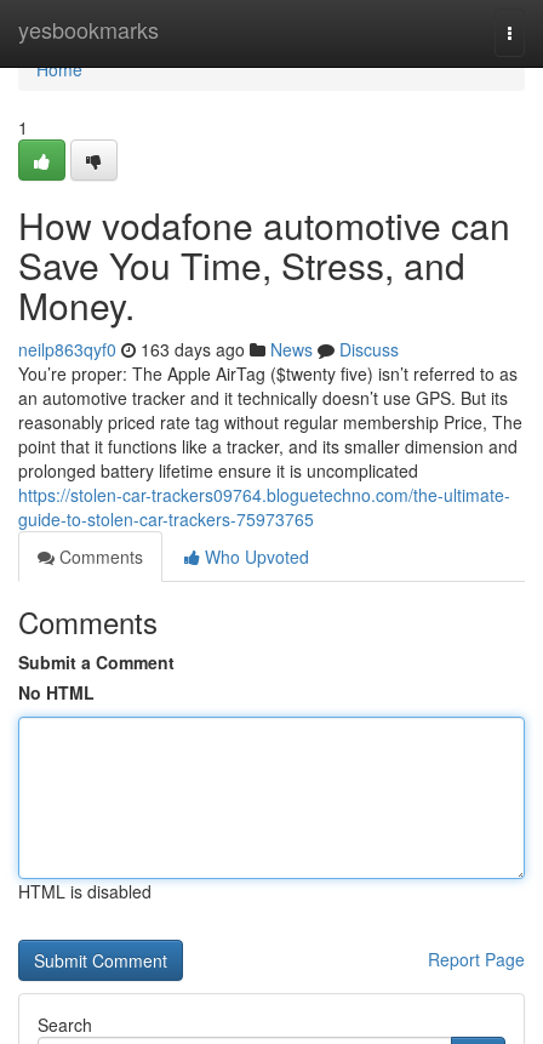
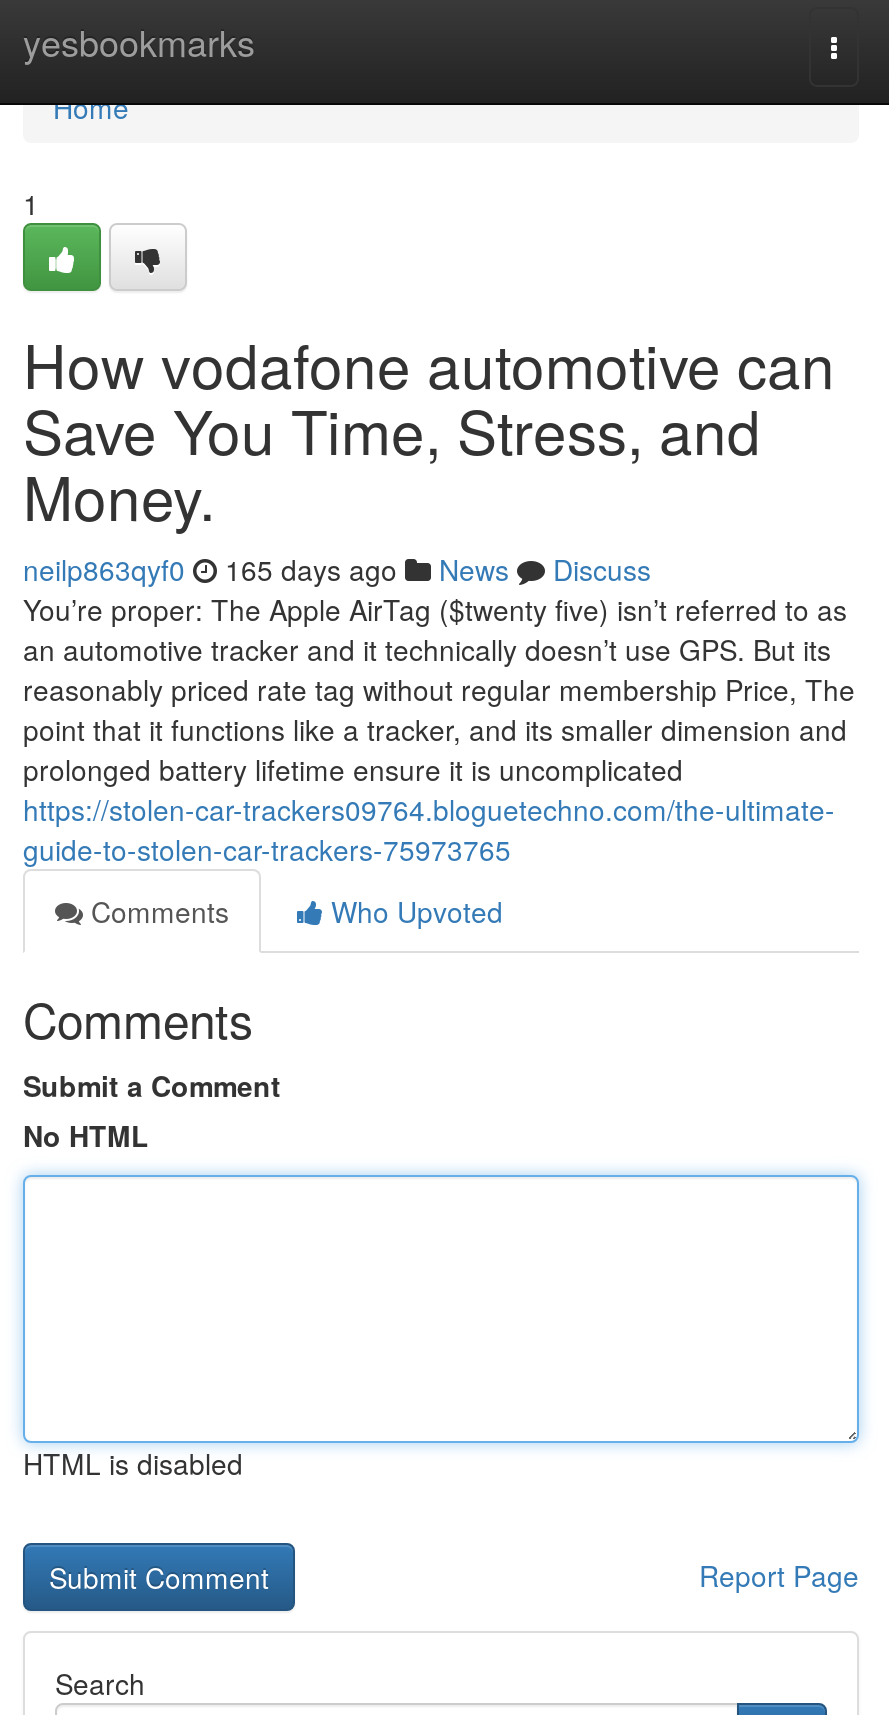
- neilp863qyf0 163 days ago News Discuss
+ neilp863qyf0 165 days ago News Discuss
